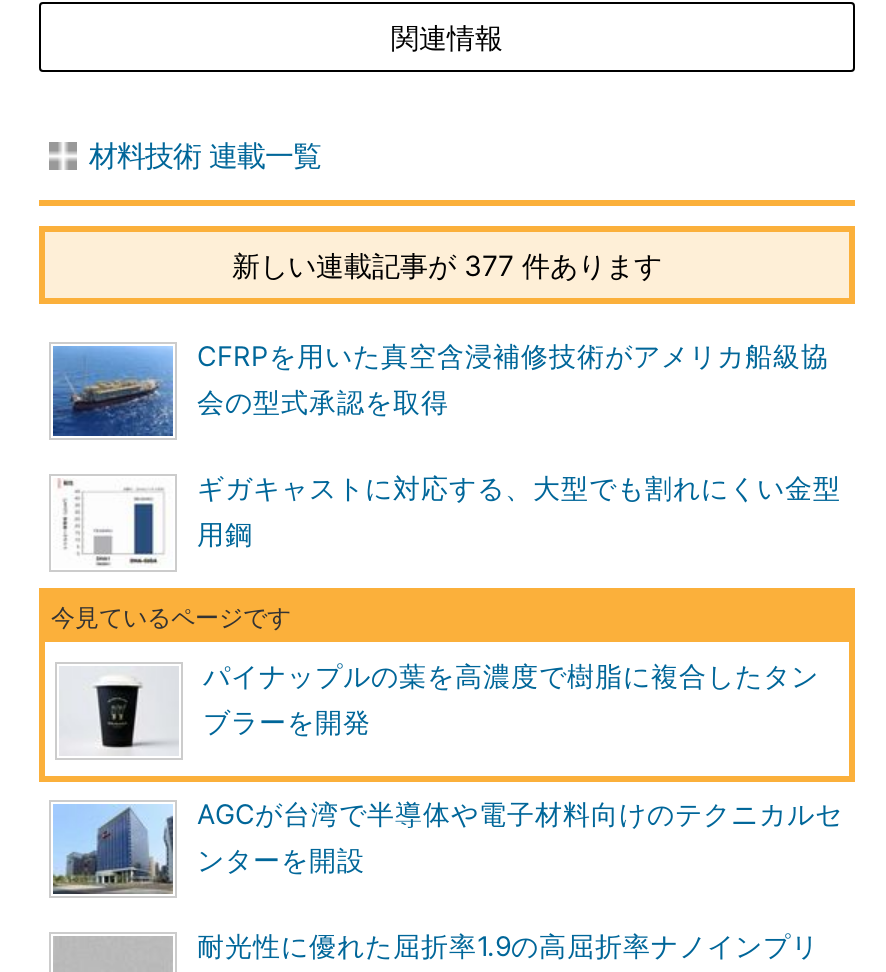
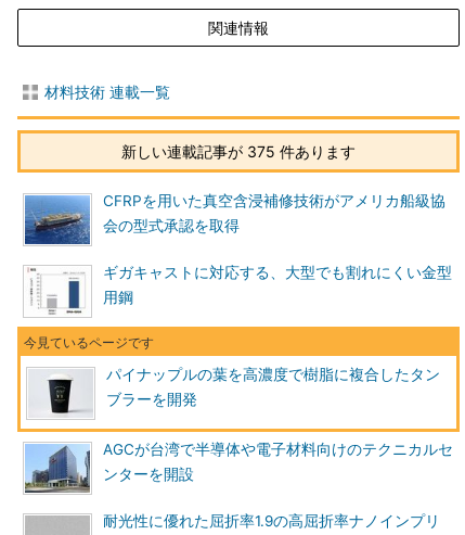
- 新しい連載記事が 377 件あります
+ 新しい連載記事が 375 件あります
